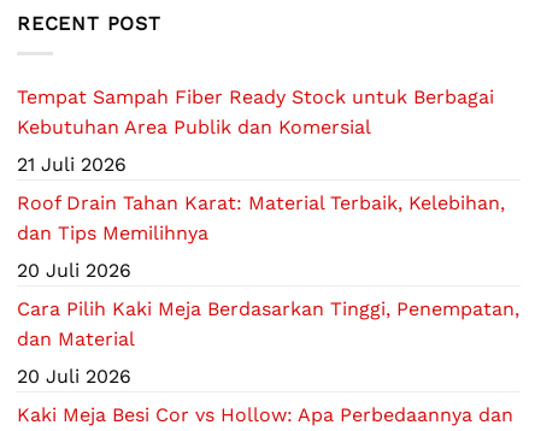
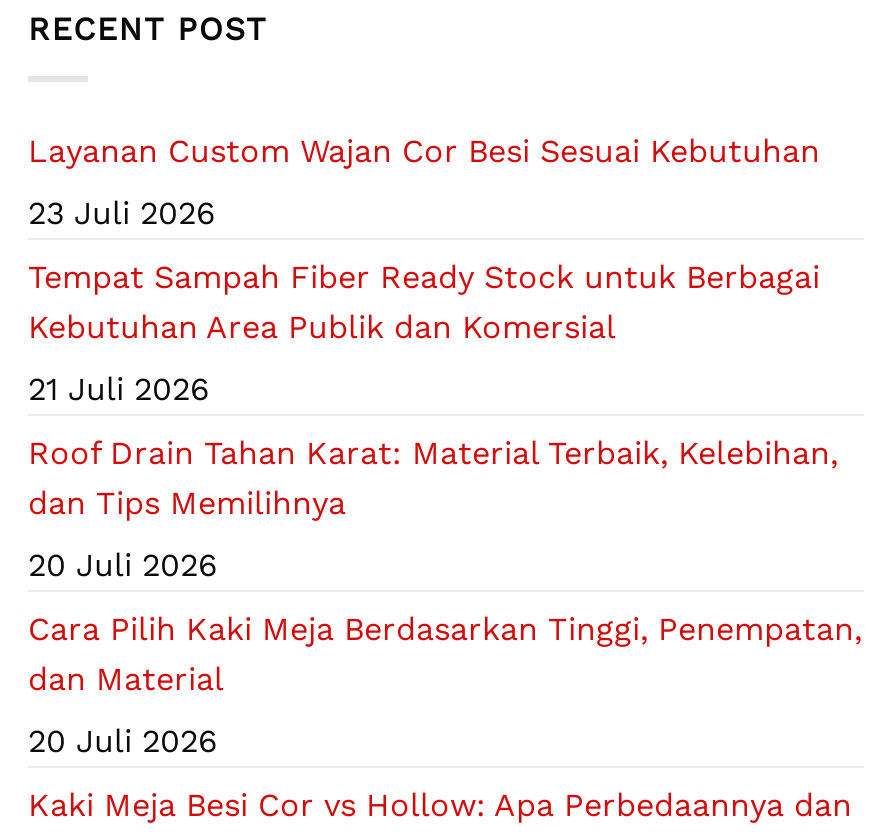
+ Layanan Custom Wajan Cor Besi Sesuai Kebutuhan
+ 23 Juli 2026
